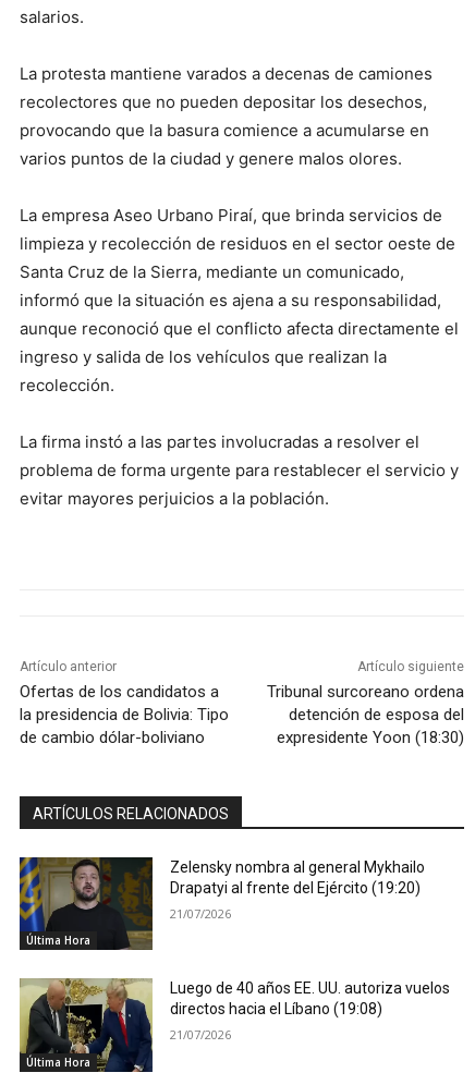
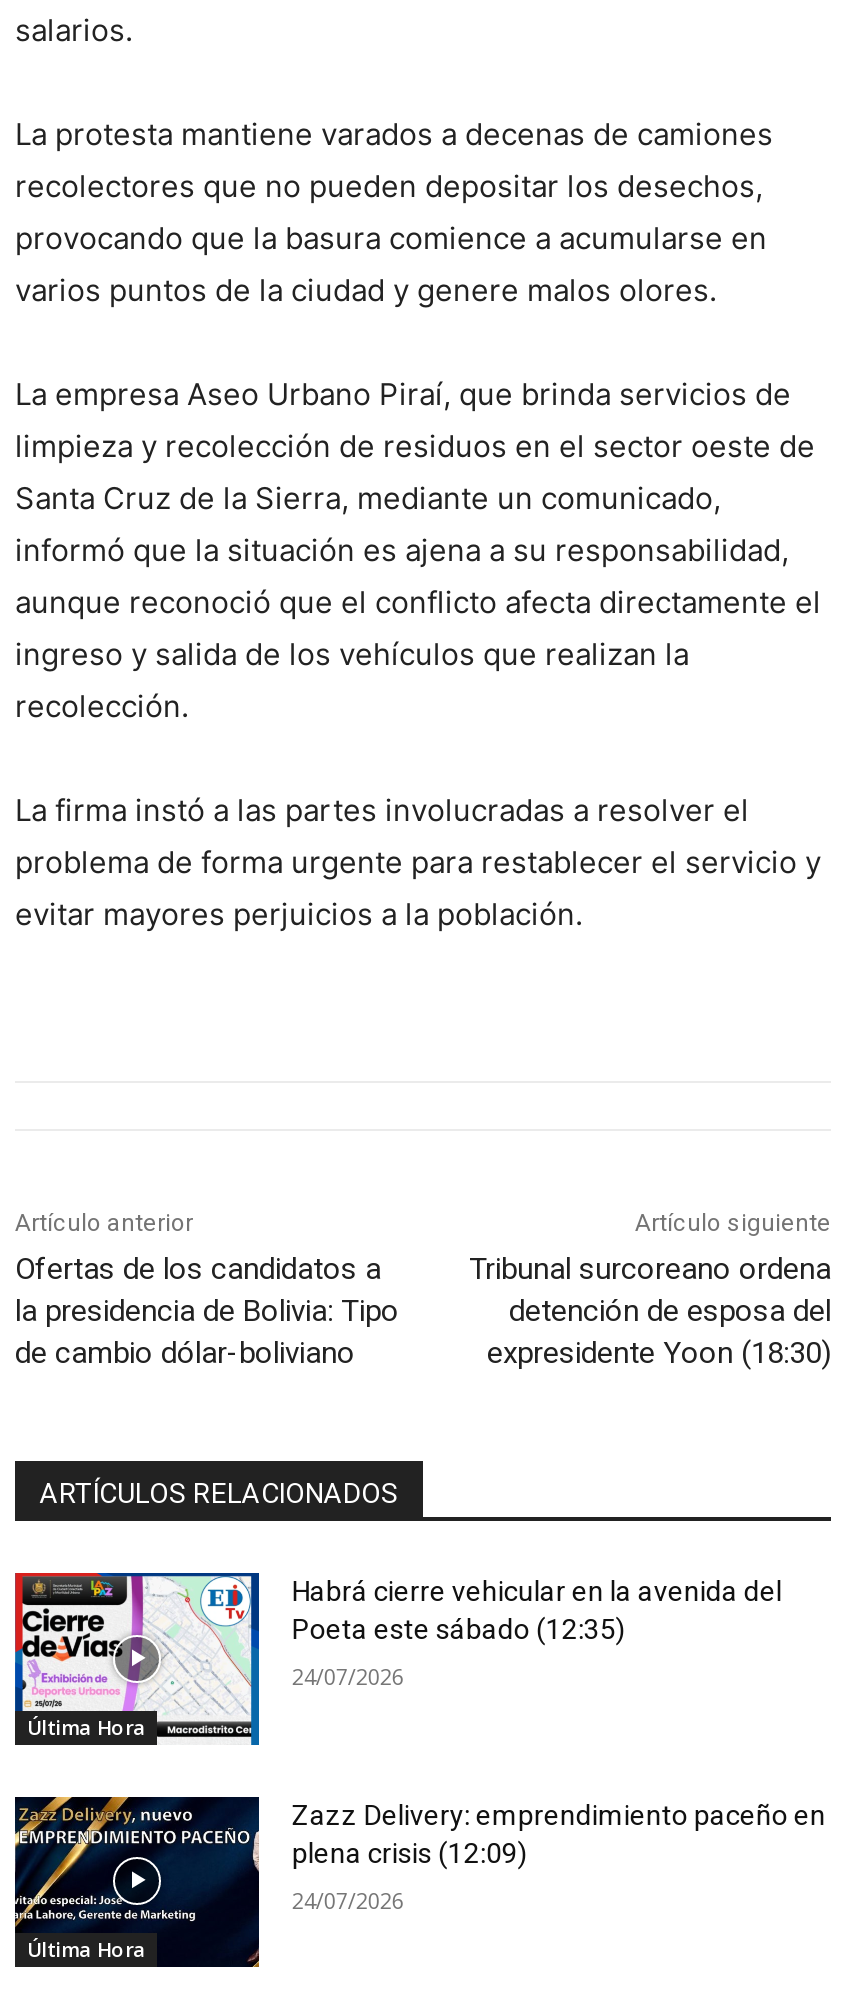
- [image]
- Zelensky nombra al general Mykhailo
- Drapatyi al frente del Ejército (19:20)
+ [image]
+ Habrá cierre vehicular en la avenida del
+ Poeta este sábado (12:35)

- 21/07/2026
+ 24/07/2026

- [image]
- Luego de 40 años EE. UU. autoriza vuelos
- directos hacia el Líbano (19:08)
+ [image]
+ Zazz Delivery: emprendimiento paceño en
+ plena crisis (12:09)

- 21/07/2026
+ 24/07/2026
